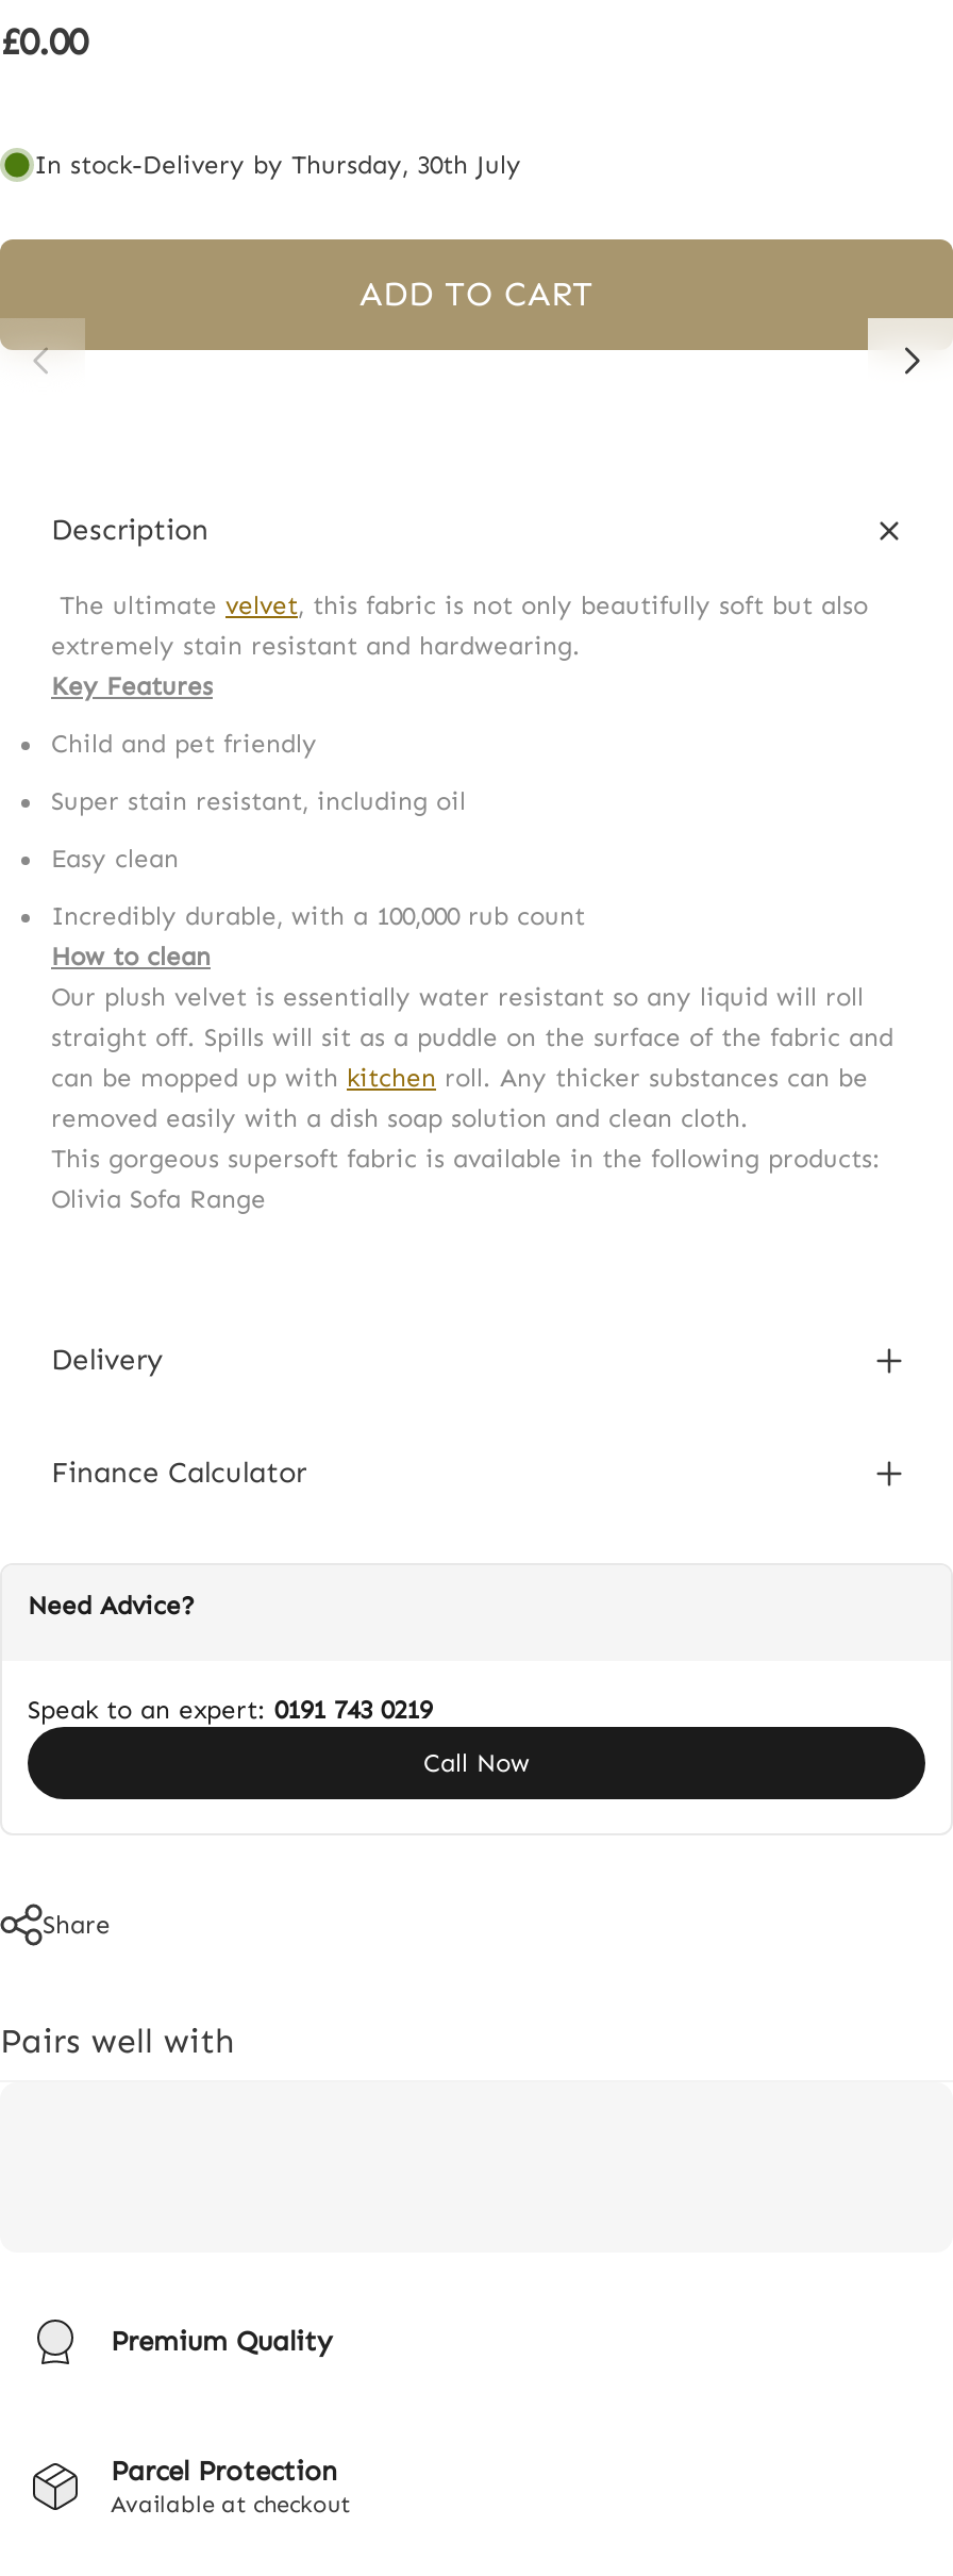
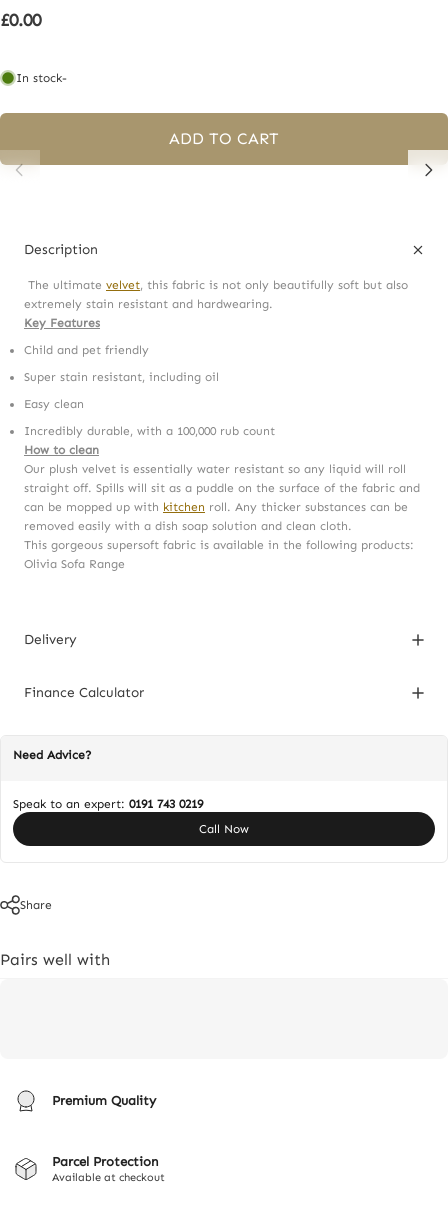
- In stock-Delivery by Thursday, 30th July
+ In stock-
